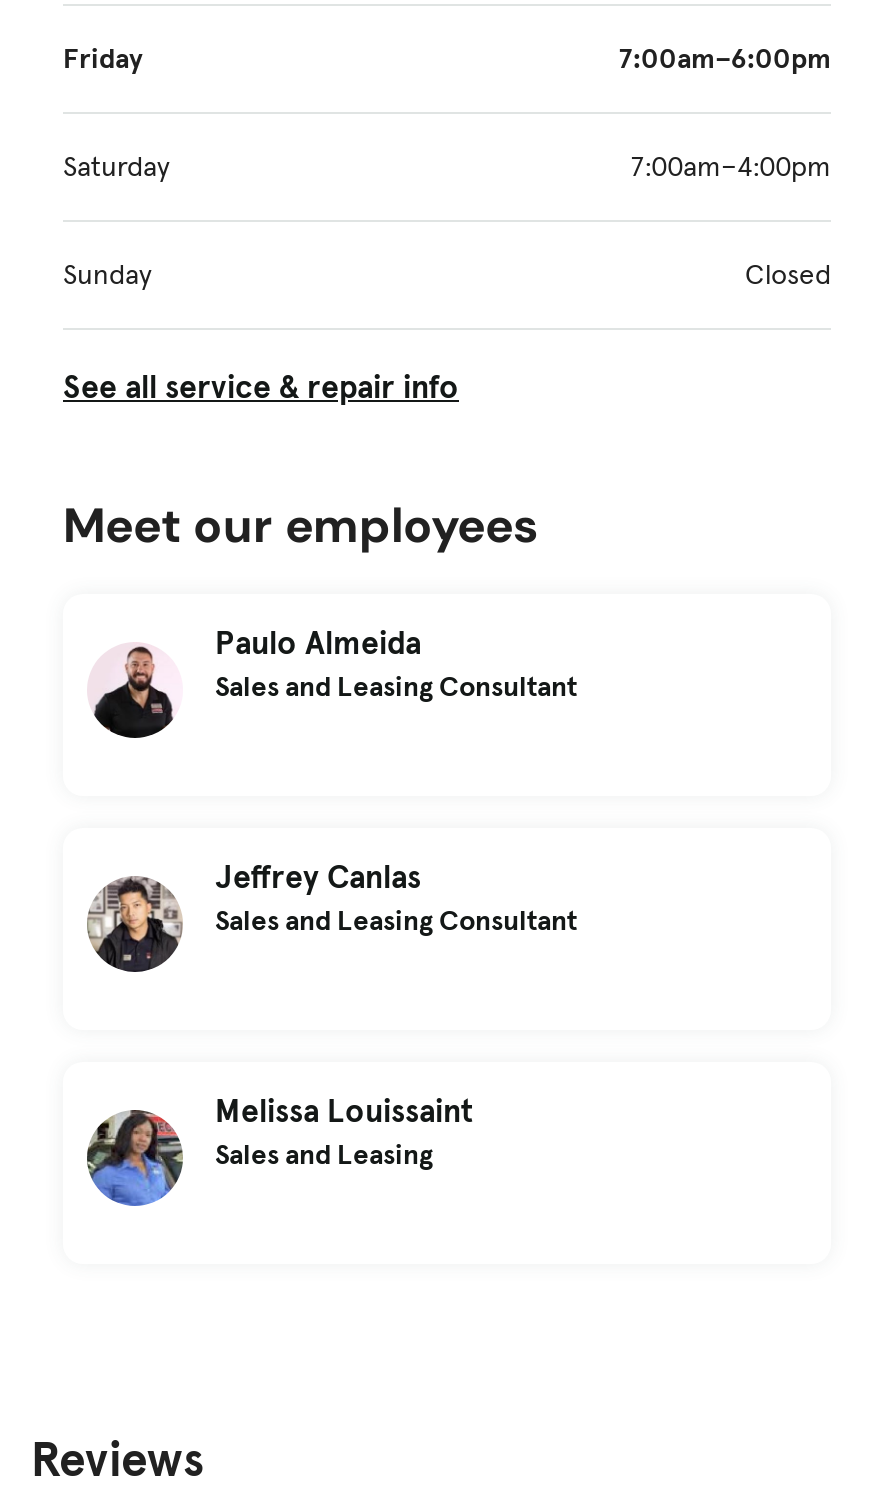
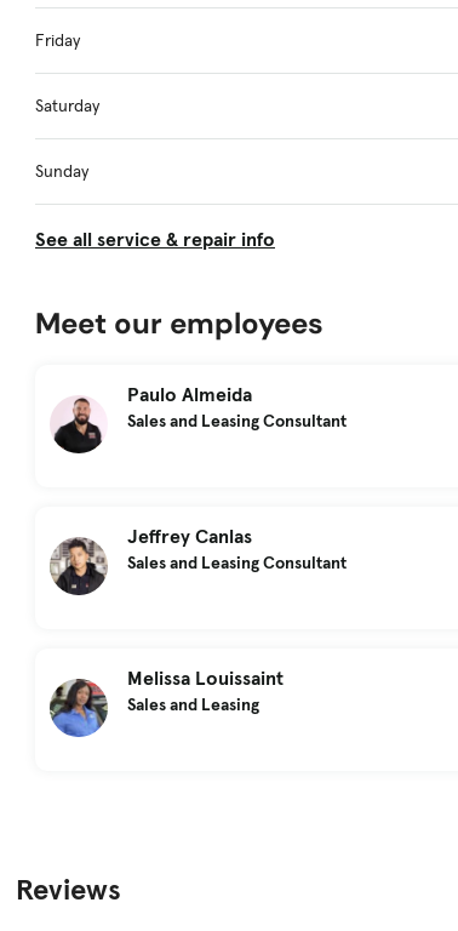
- 7:00am–6:00pm

- 7:00am–4:00pm

- Closed
